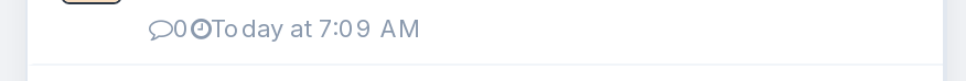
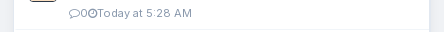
- 0 Today at 7:09 AM
+ 0 Today at 5:28 AM
